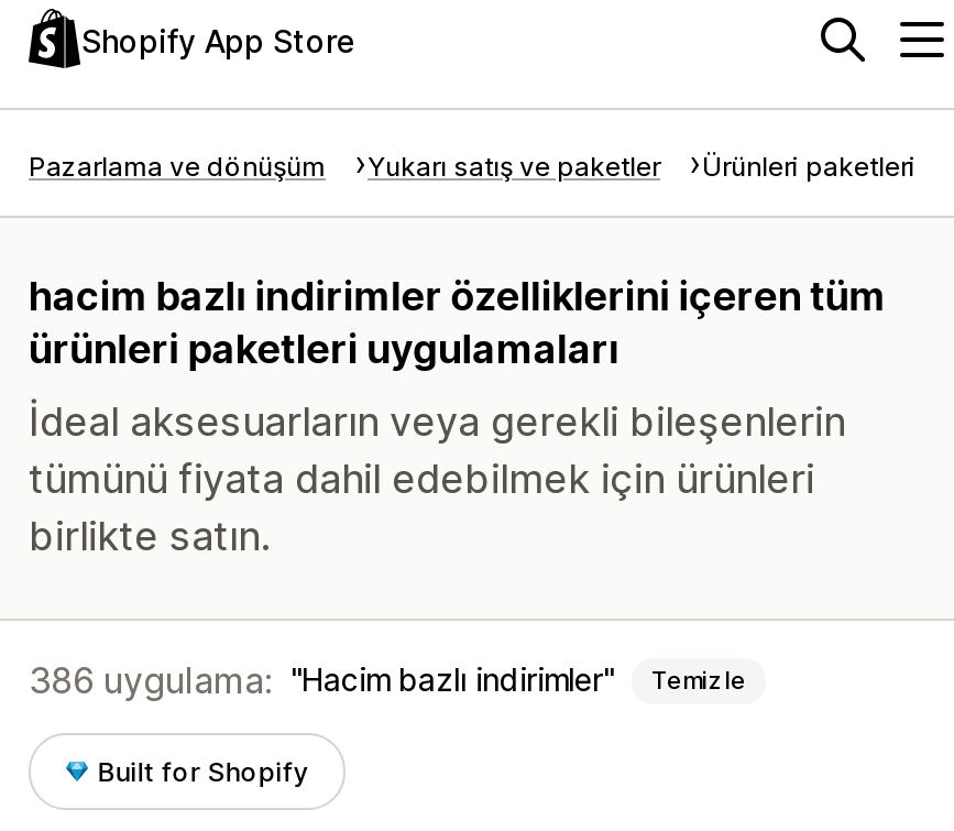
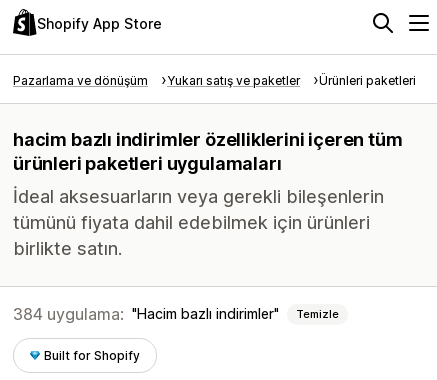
- 386 uygulama: Hacim bazlı indirimler Temizle
+ 384 uygulama: Hacim bazlı indirimler Temizle
